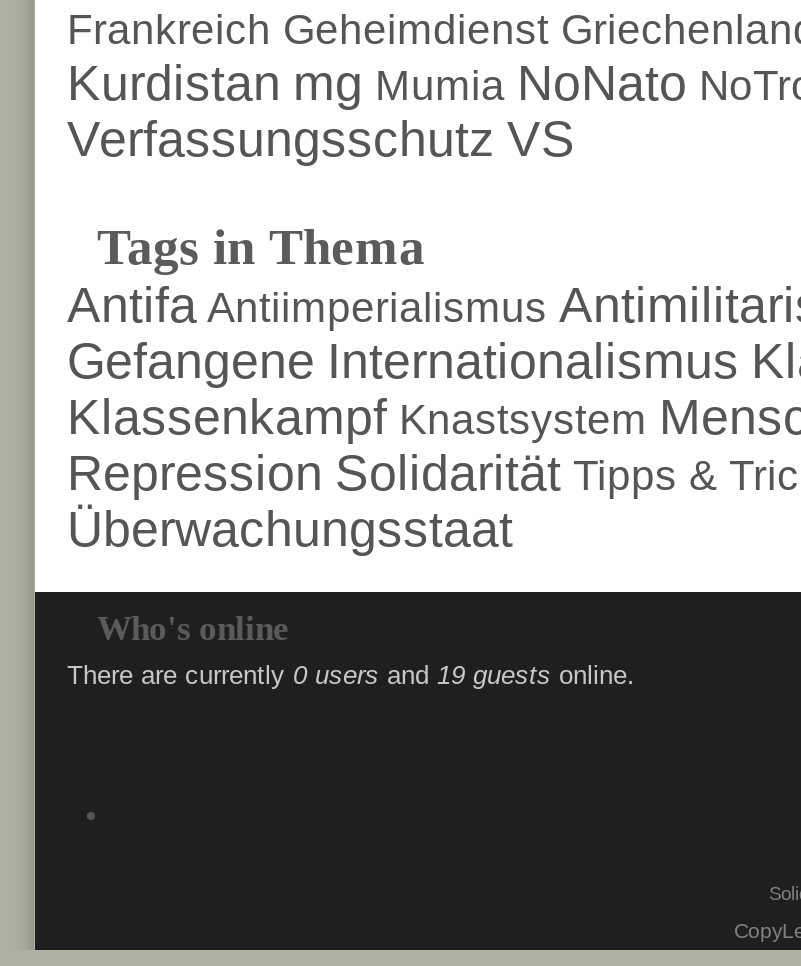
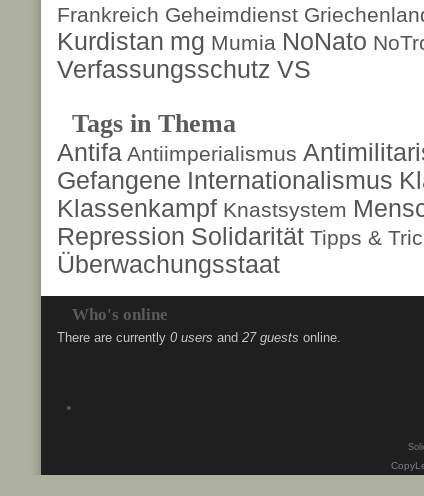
- There are currently 0 users and 19 guests online.
+ There are currently 0 users and 27 guests online.
